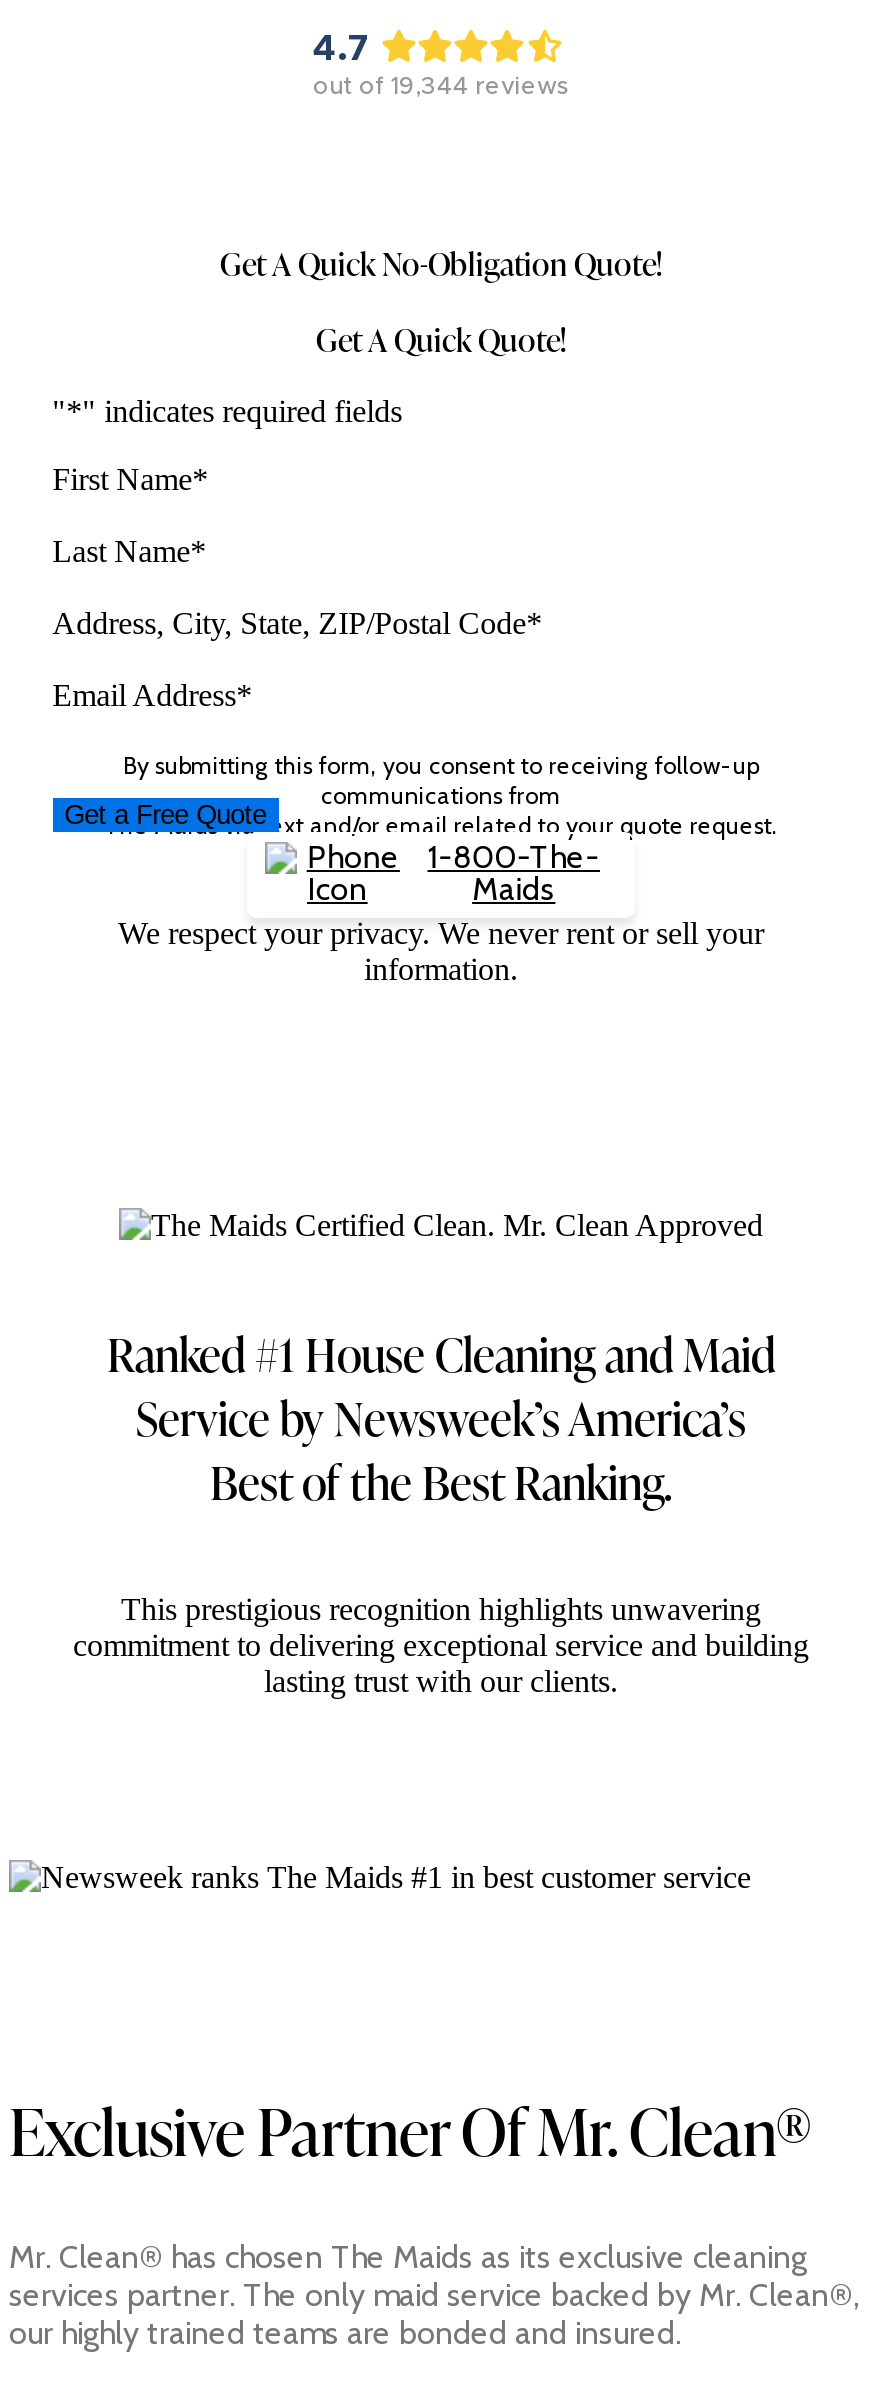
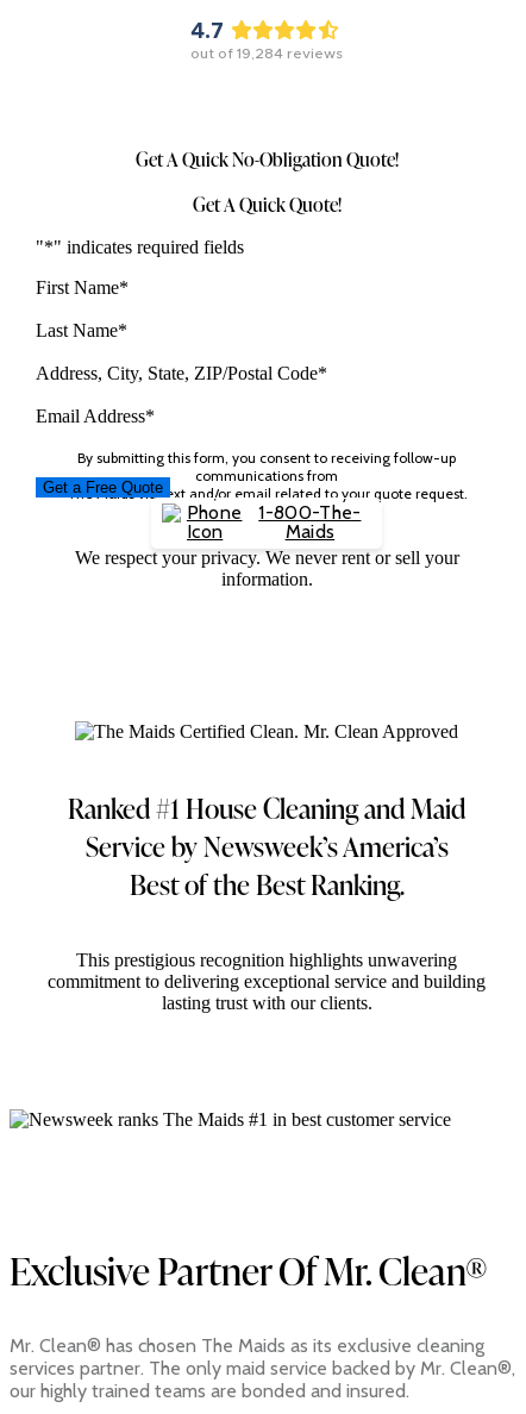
- out of 19,344 reviews
+ out of 19,284 reviews
